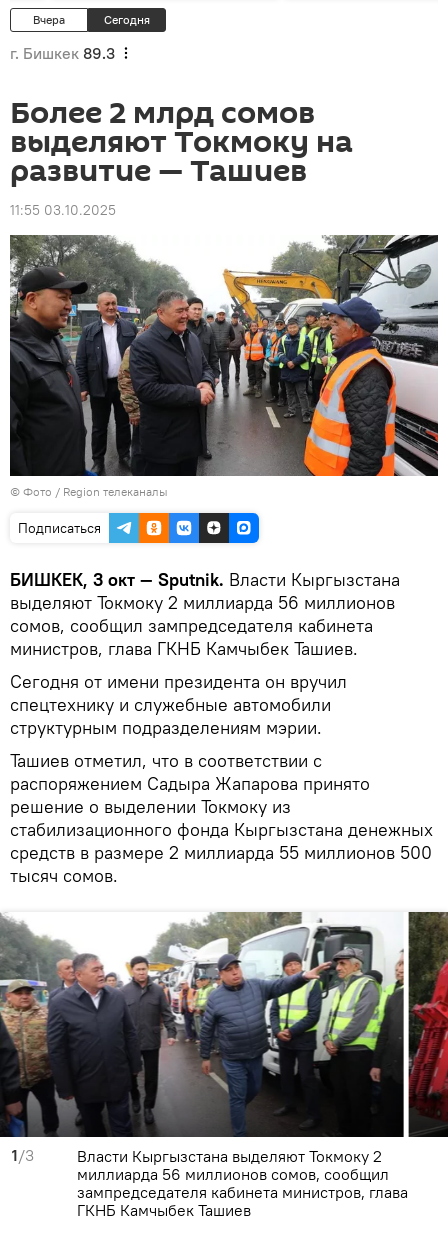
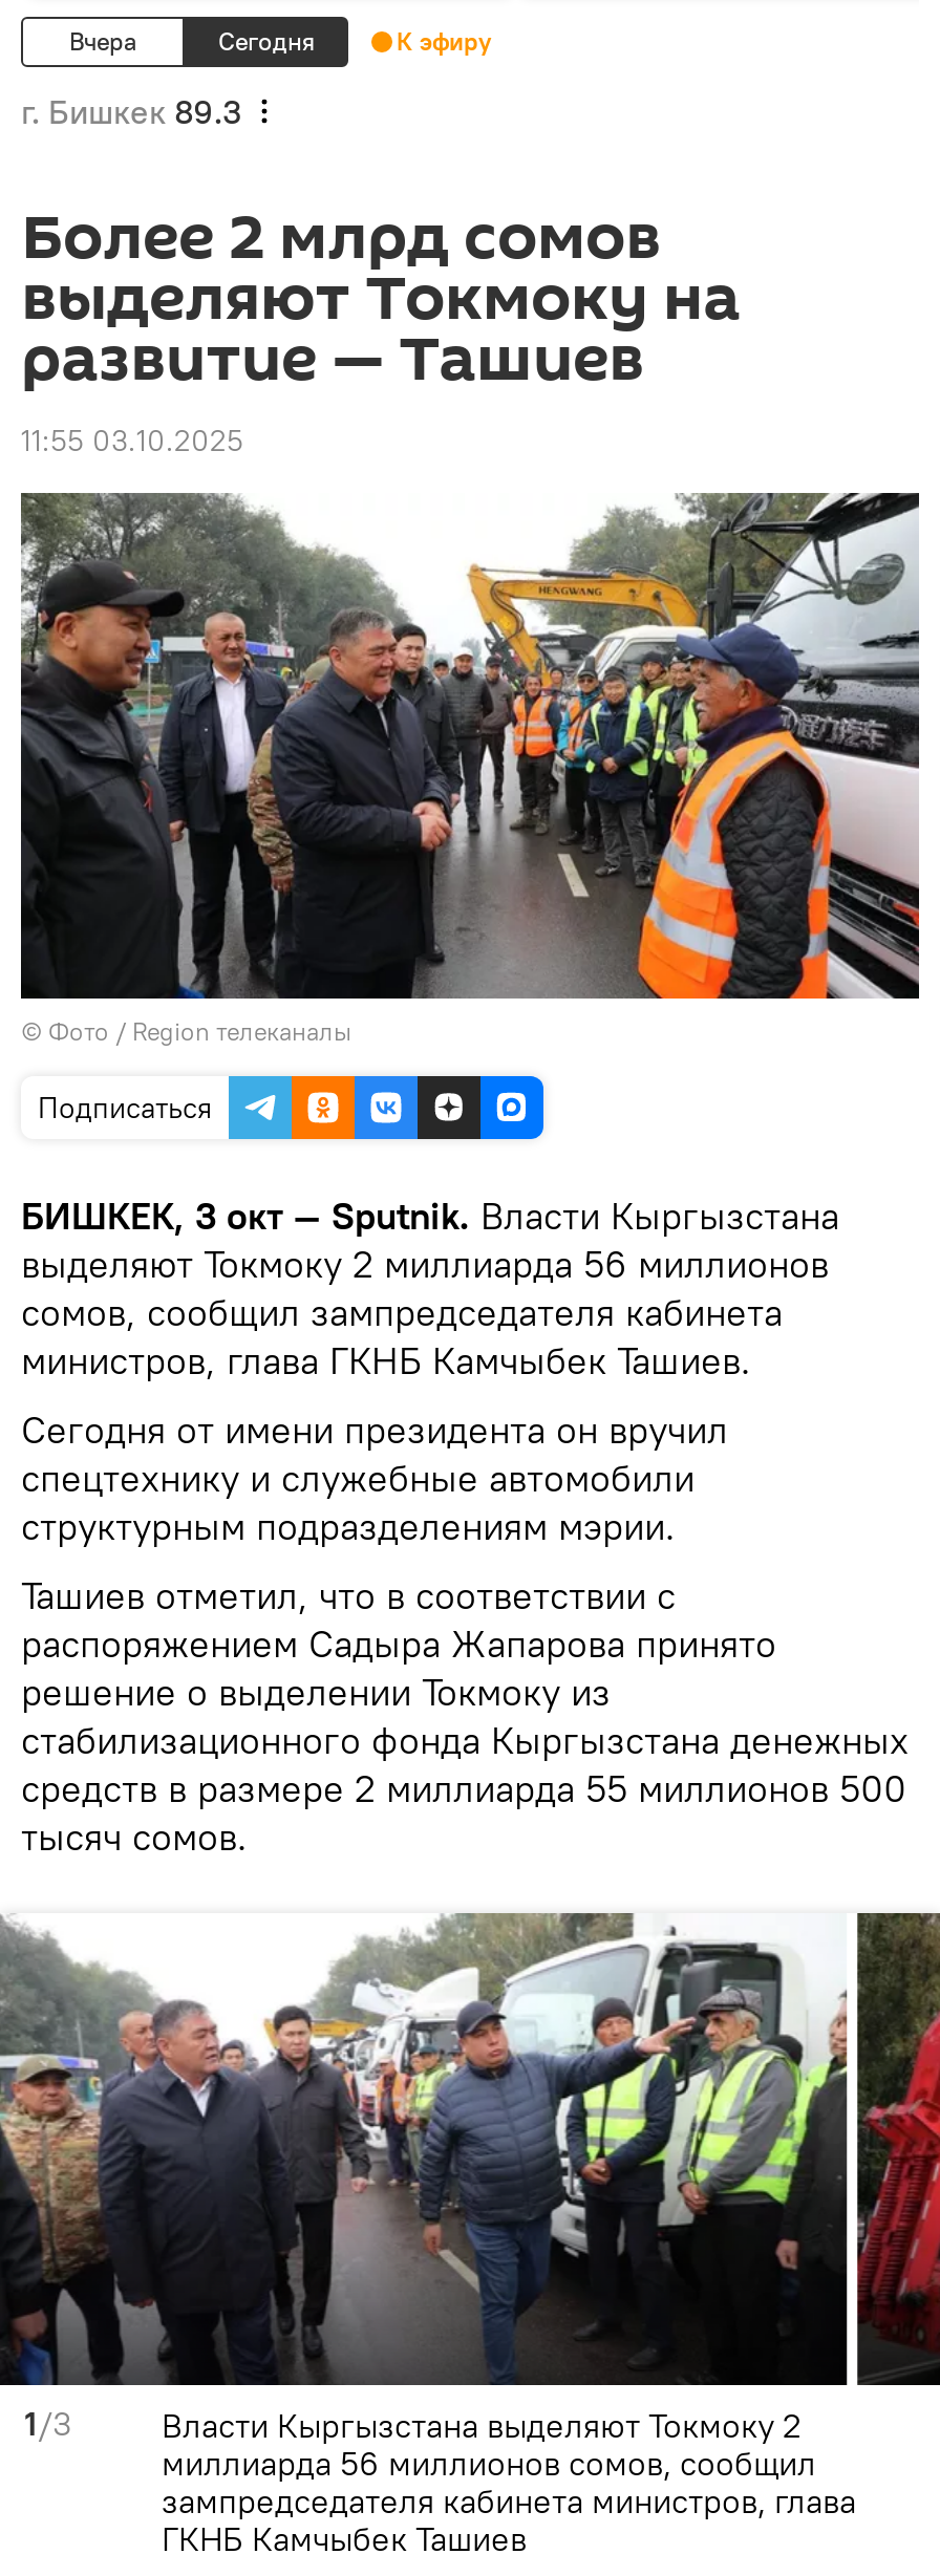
+ К эфиру
